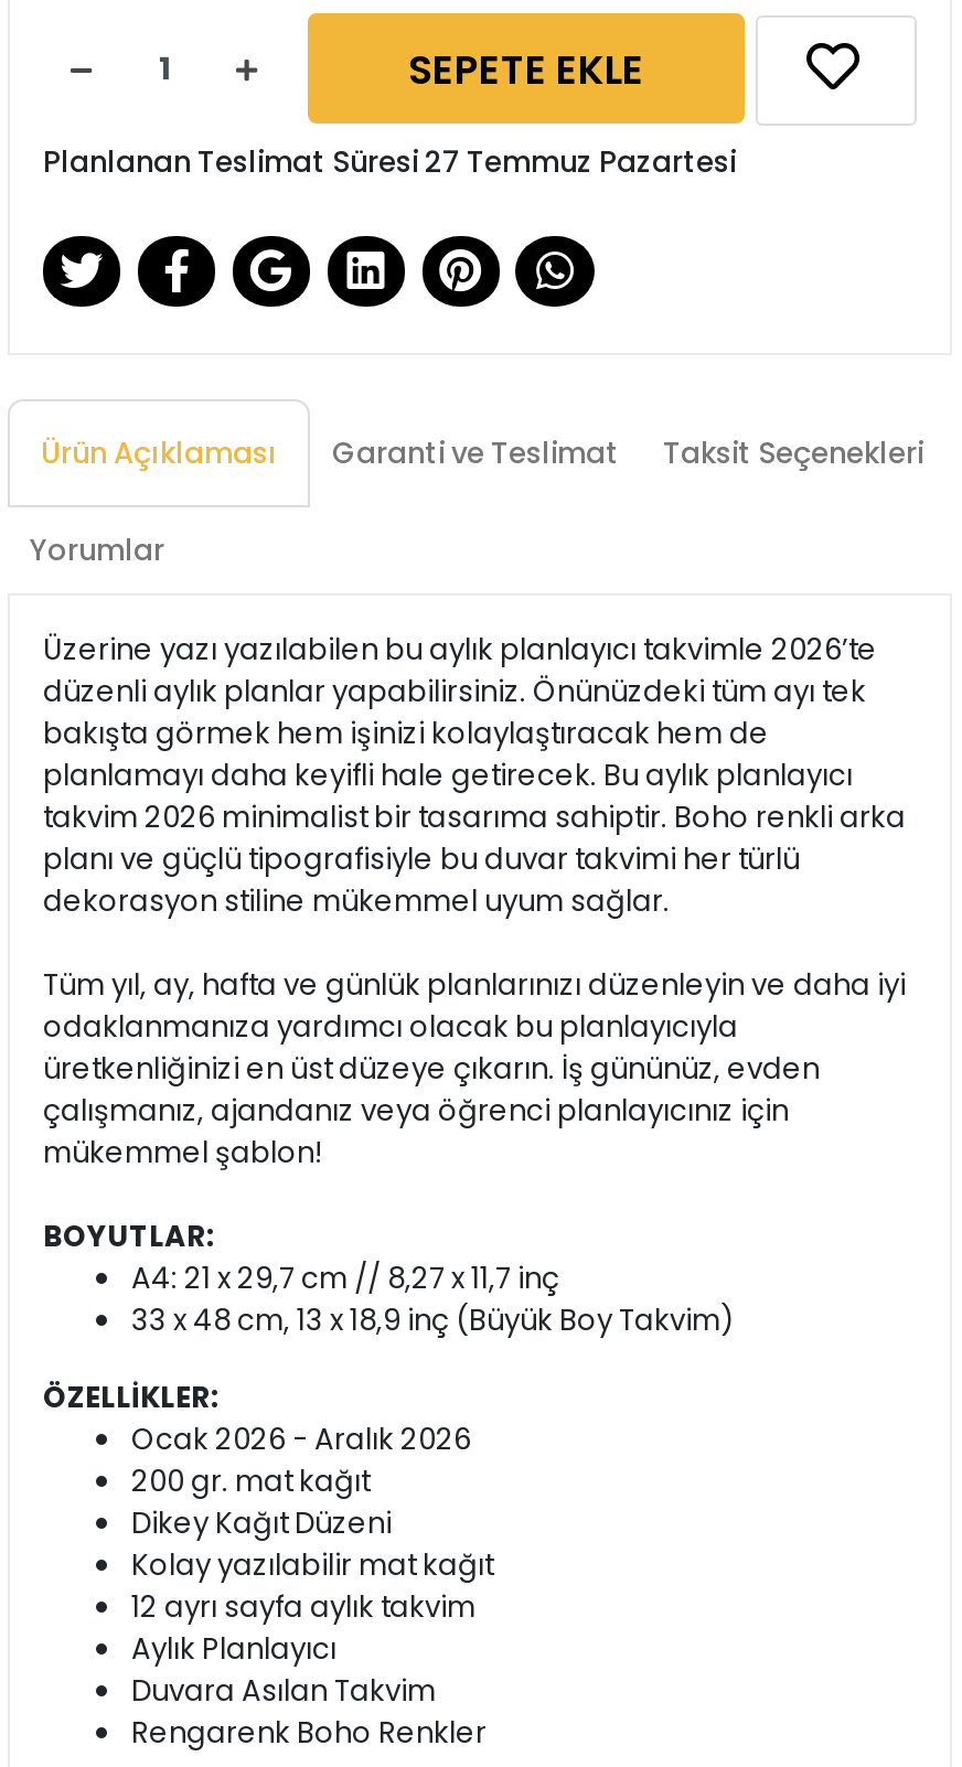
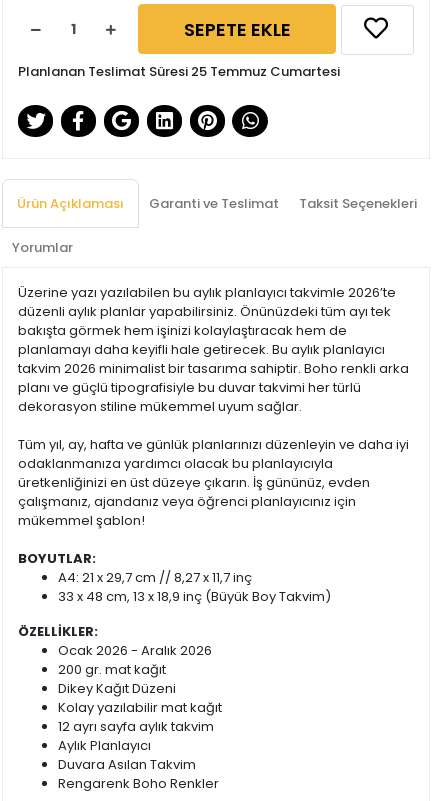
- Planlanan Teslimat Süresi 27 Temmuz Pazartesi
+ Planlanan Teslimat Süresi 25 Temmuz Cumartesi
